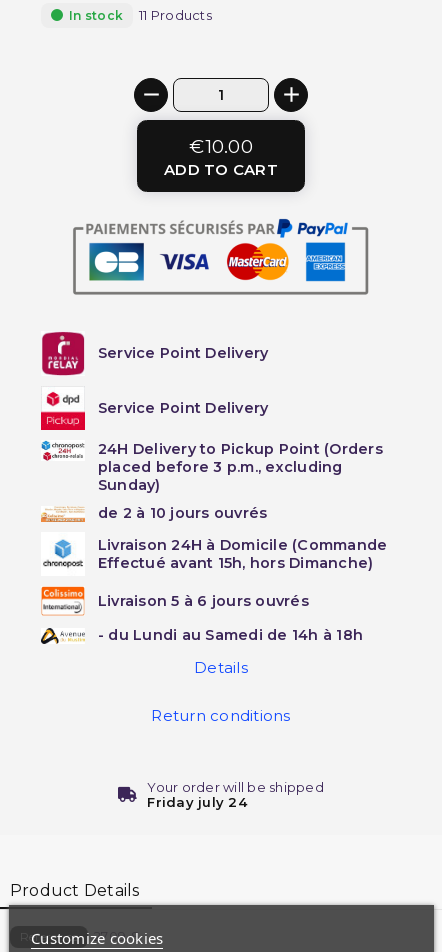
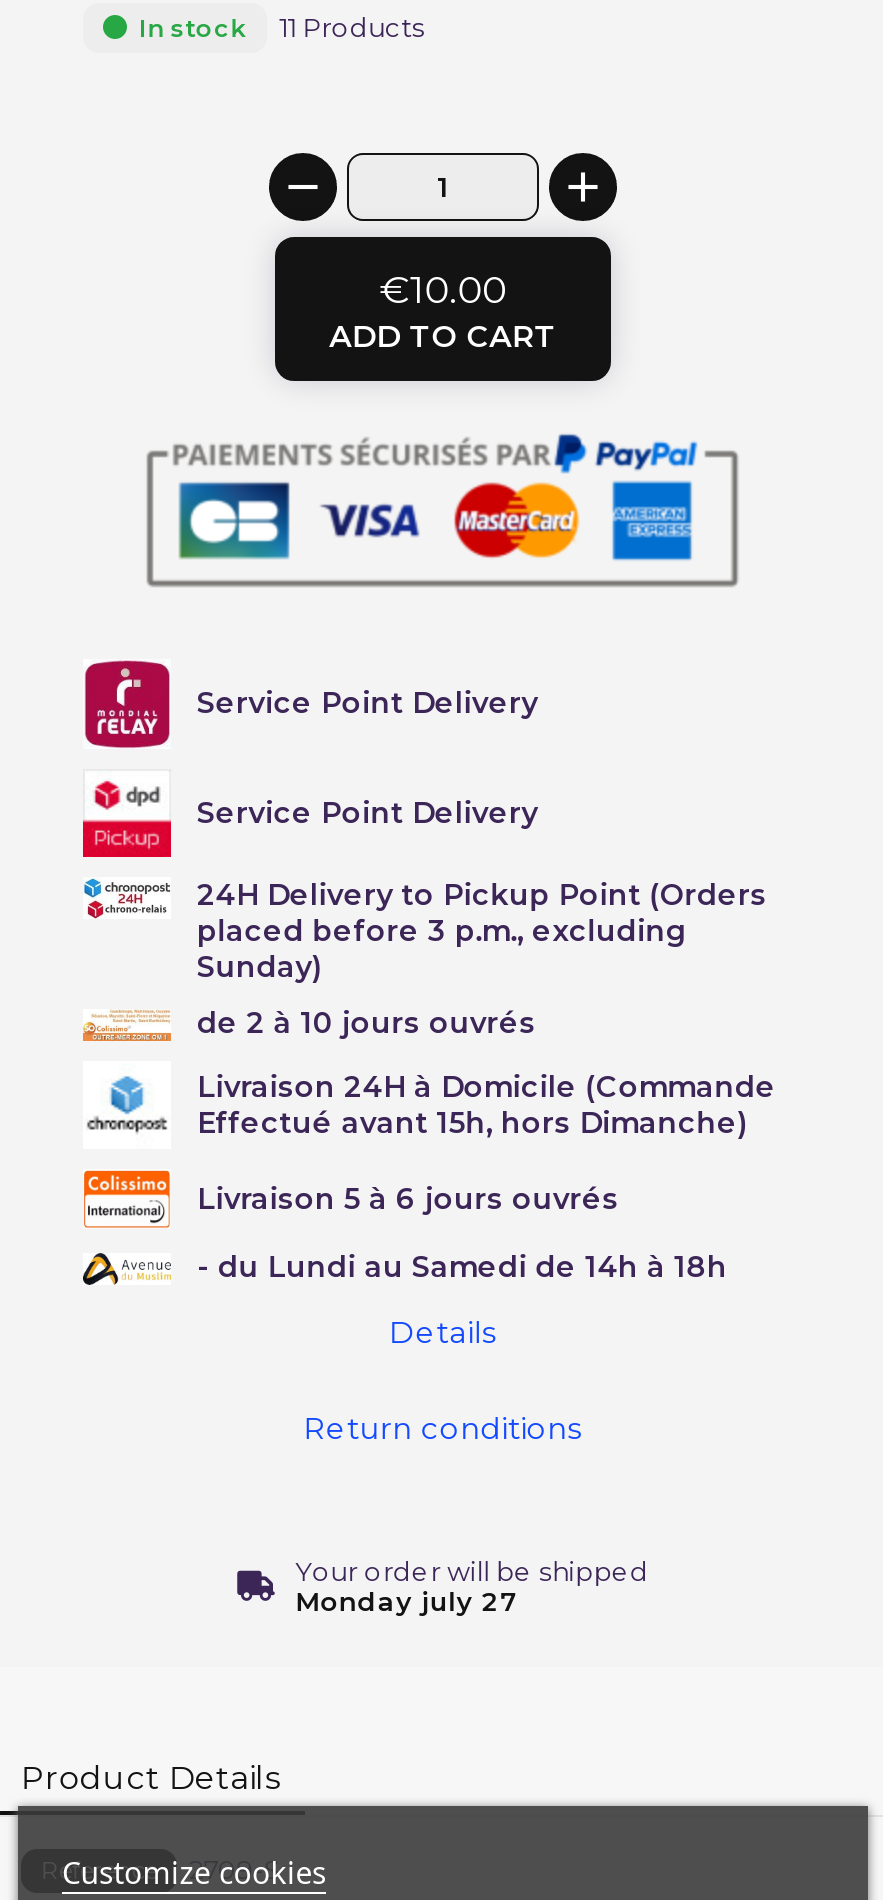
- Friday july 24
+ Monday july 27
